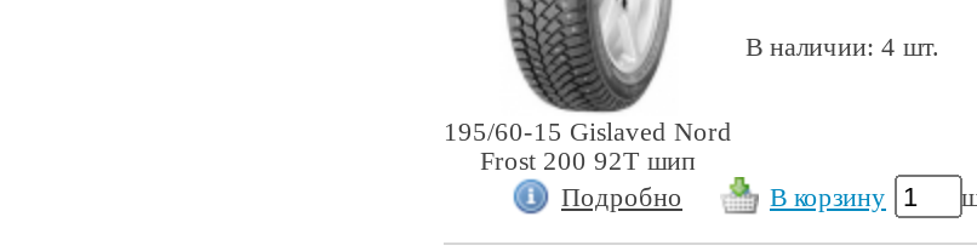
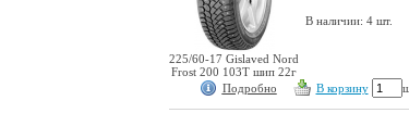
- 195/60-15 Gislaved Nord
+ 225/60-17 Gislaved Nord

- Frost 200 92T шип
+ Frost 200 103T шип 22г
